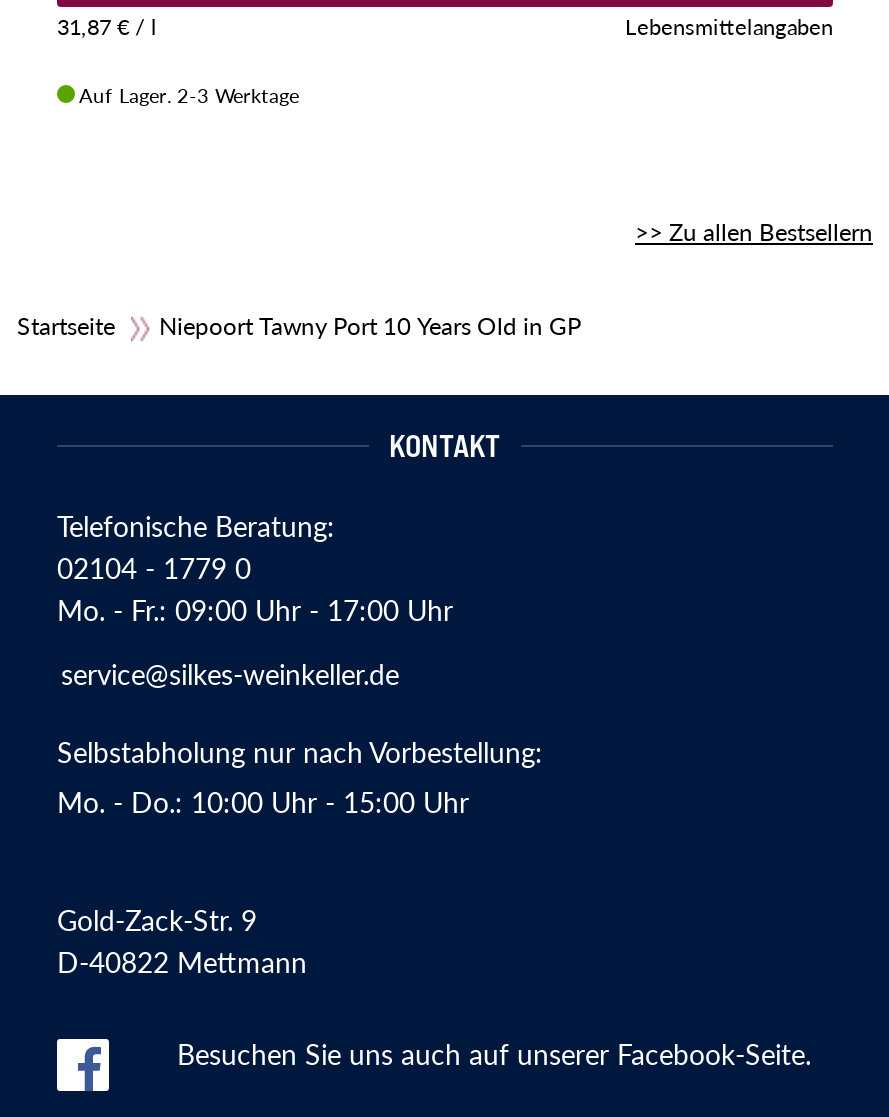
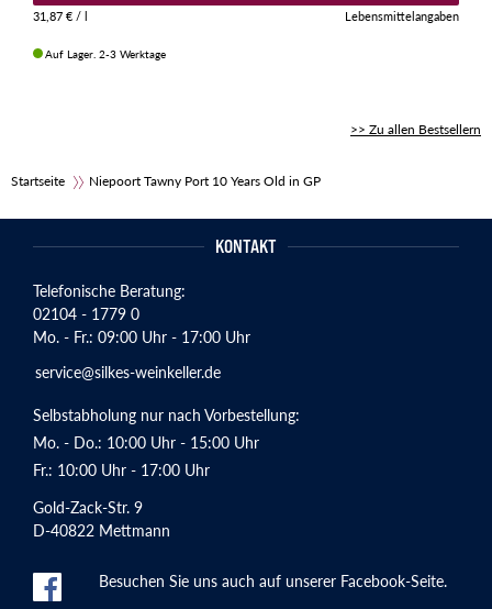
+ Fr.: 10:00 Uhr - 17:00 Uhr
